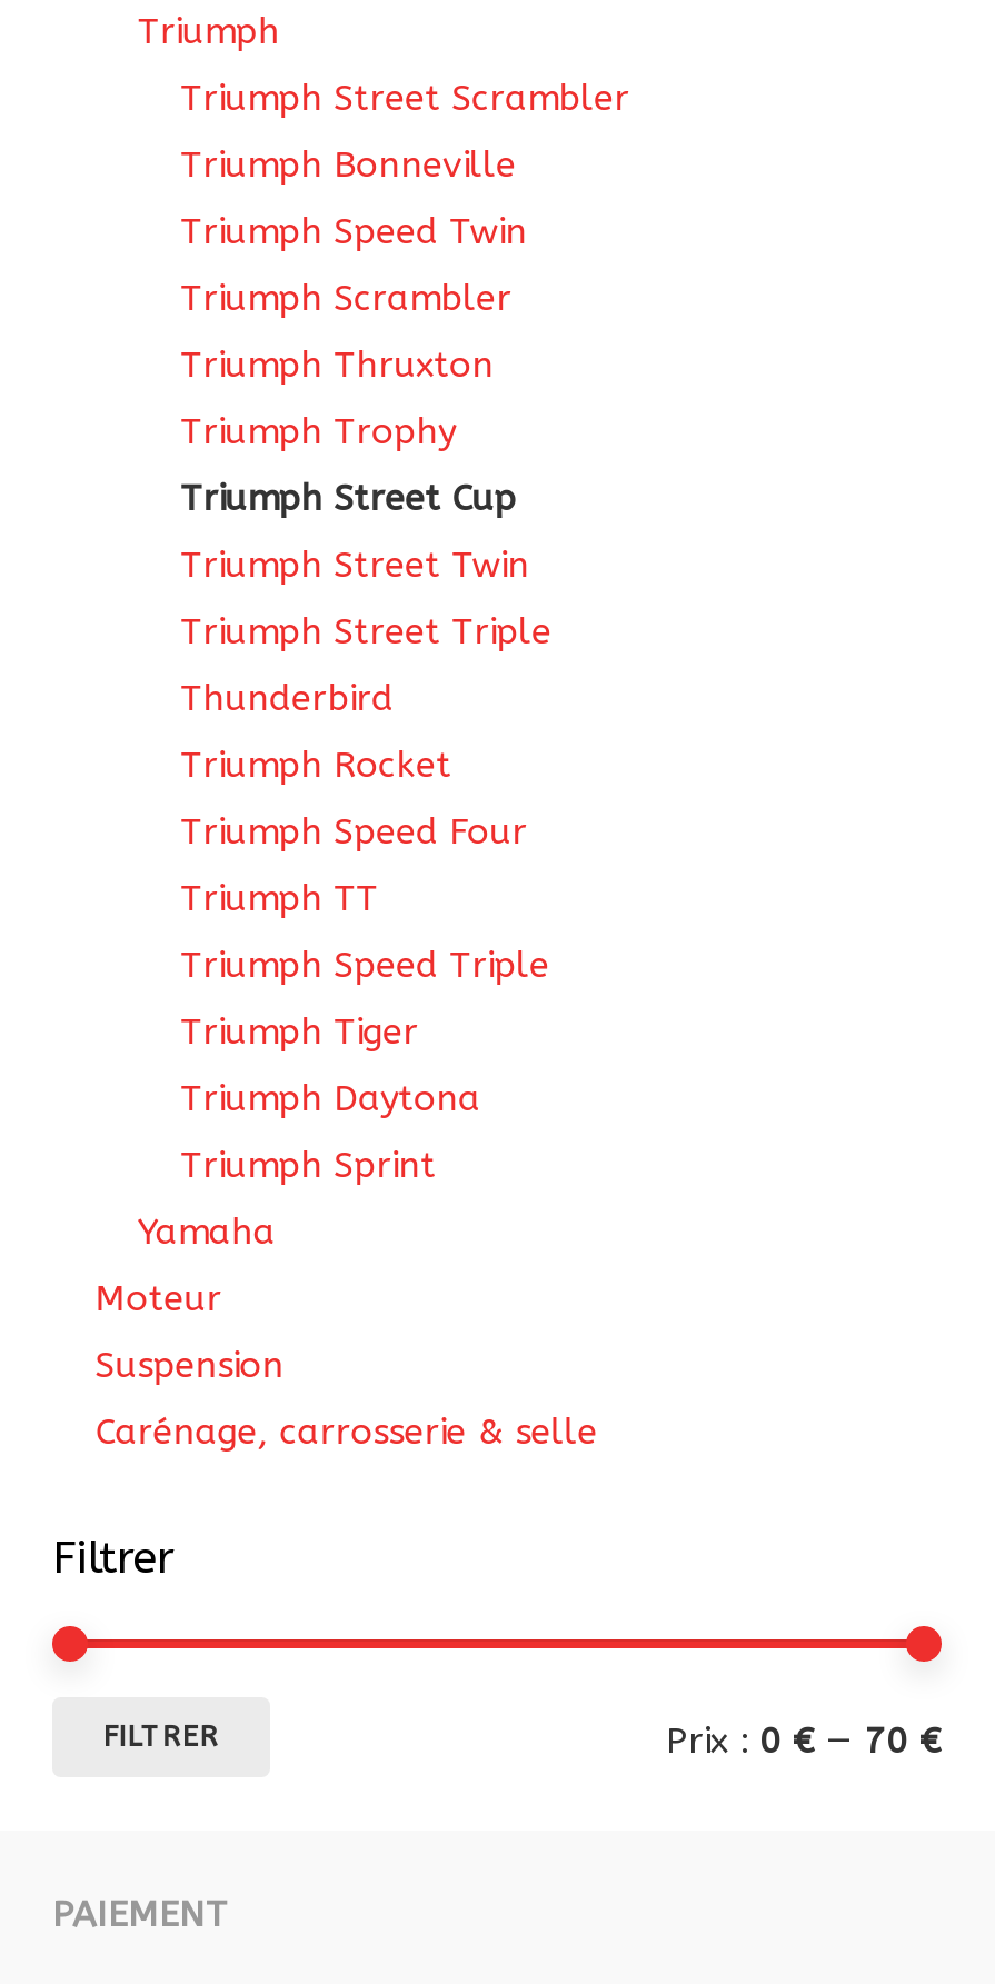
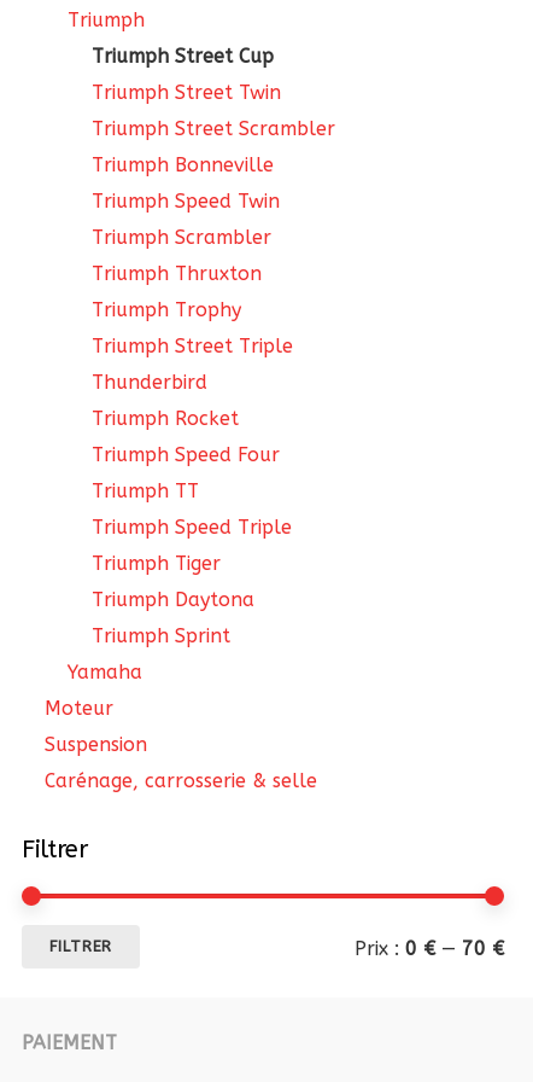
moved down: Triumph Street Scrambler | Triumph Bonneville | Triumph Speed Twin | Triumph Scrambler | Triumph Thruxton | Triumph Trophy

moved up: Triumph Street Cup | Triumph Street Twin
